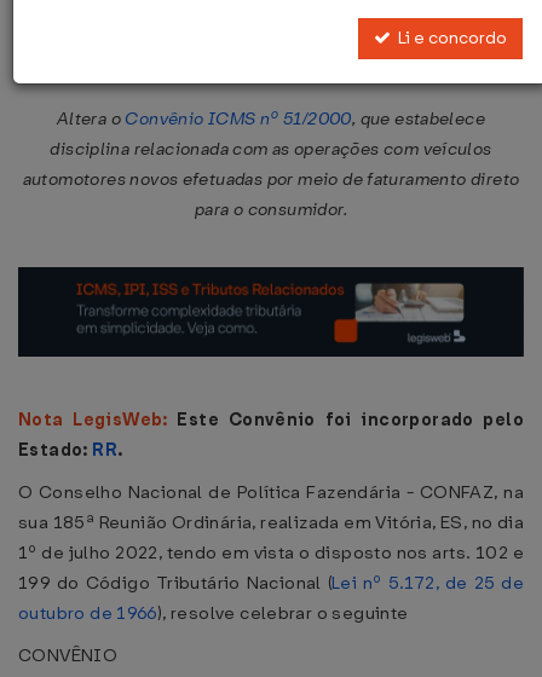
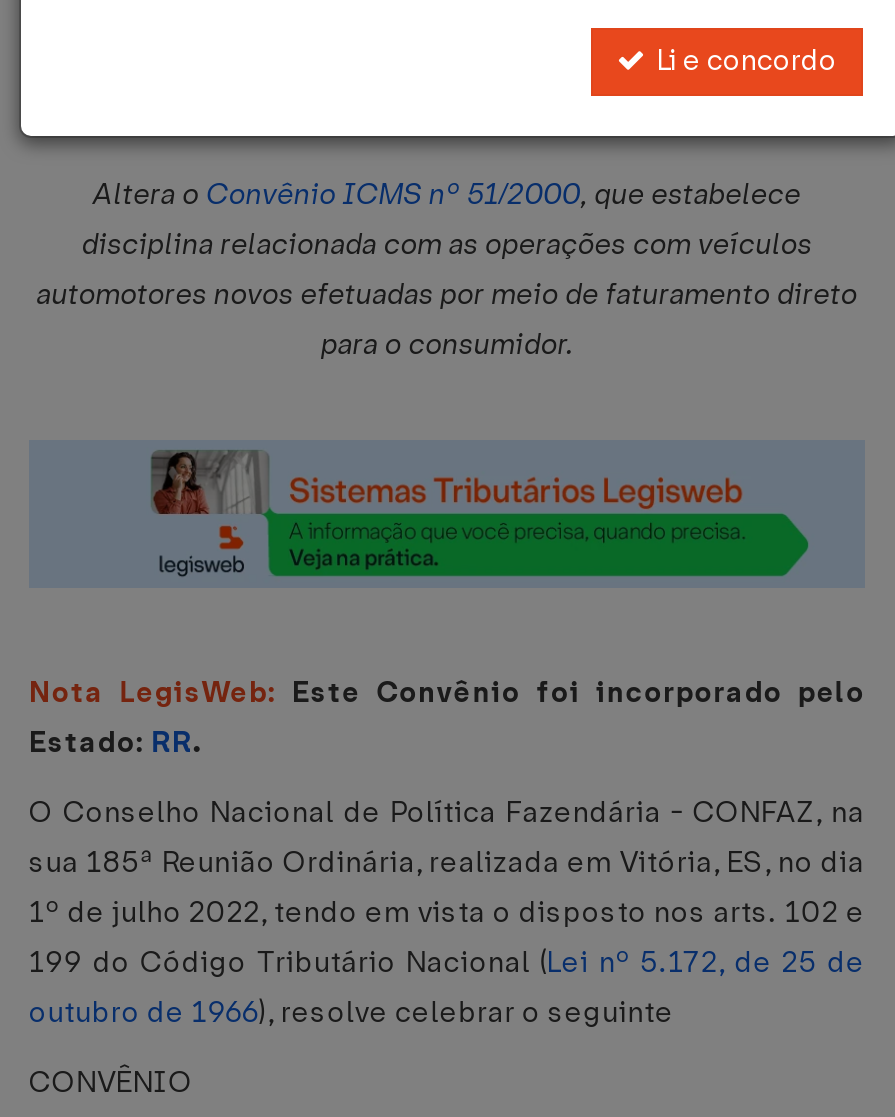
- [image]
+ [image]
